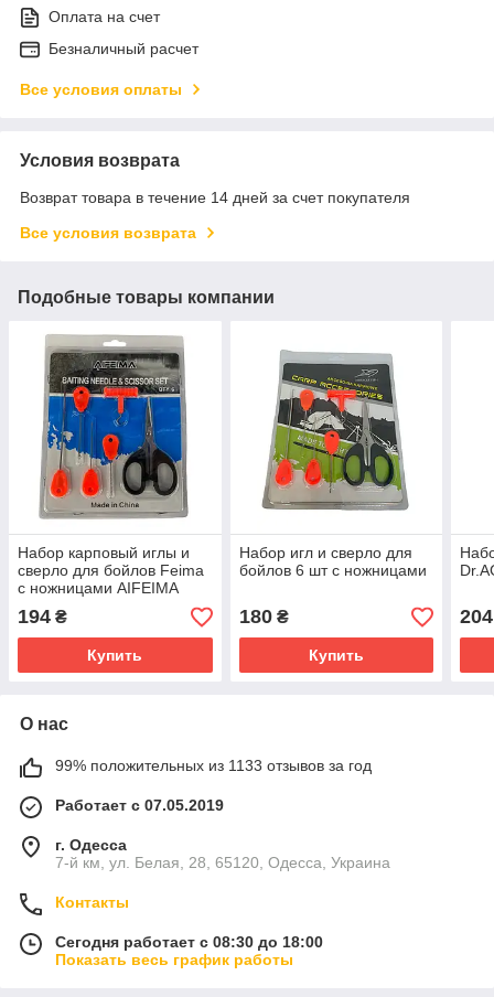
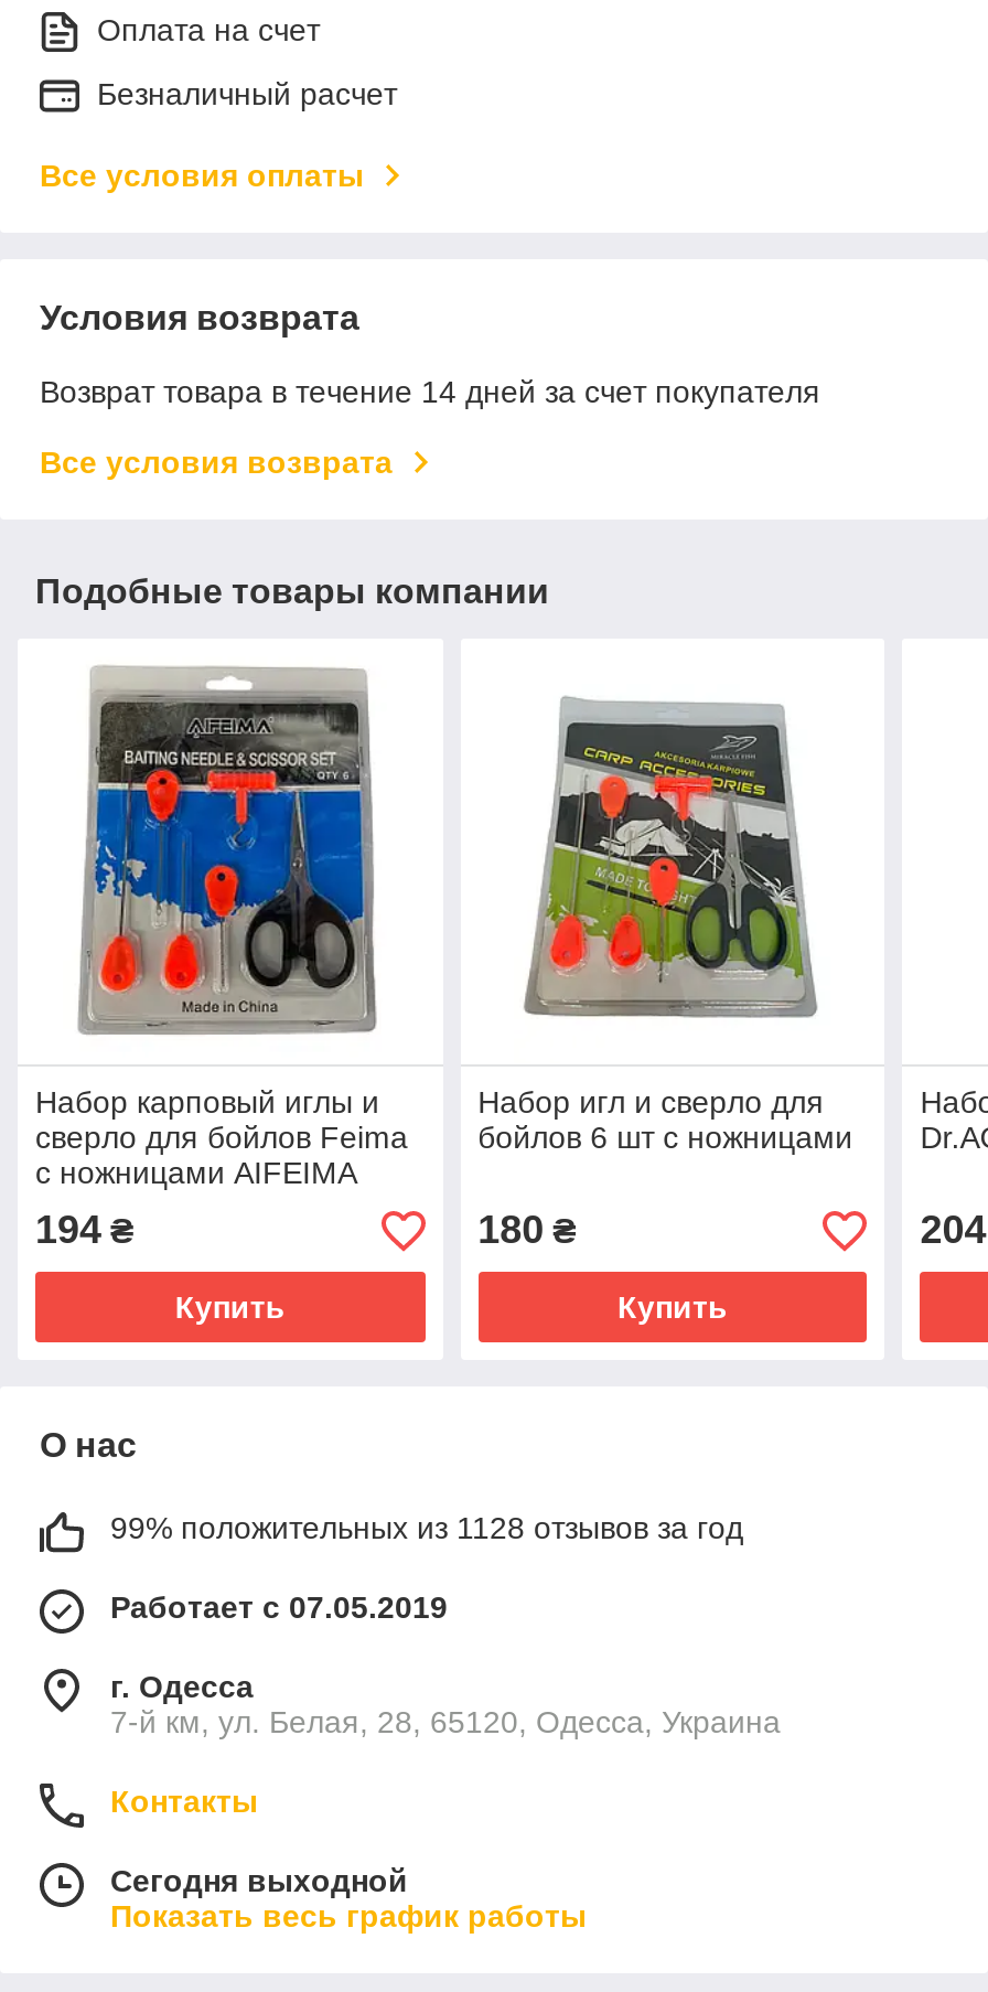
- 99% положительных из 1133 отзывов за год
+ 99% положительных из 1128 отзывов за год

- Сегодня работает с 08:30 до 18:00
+ Сегодня выходной
